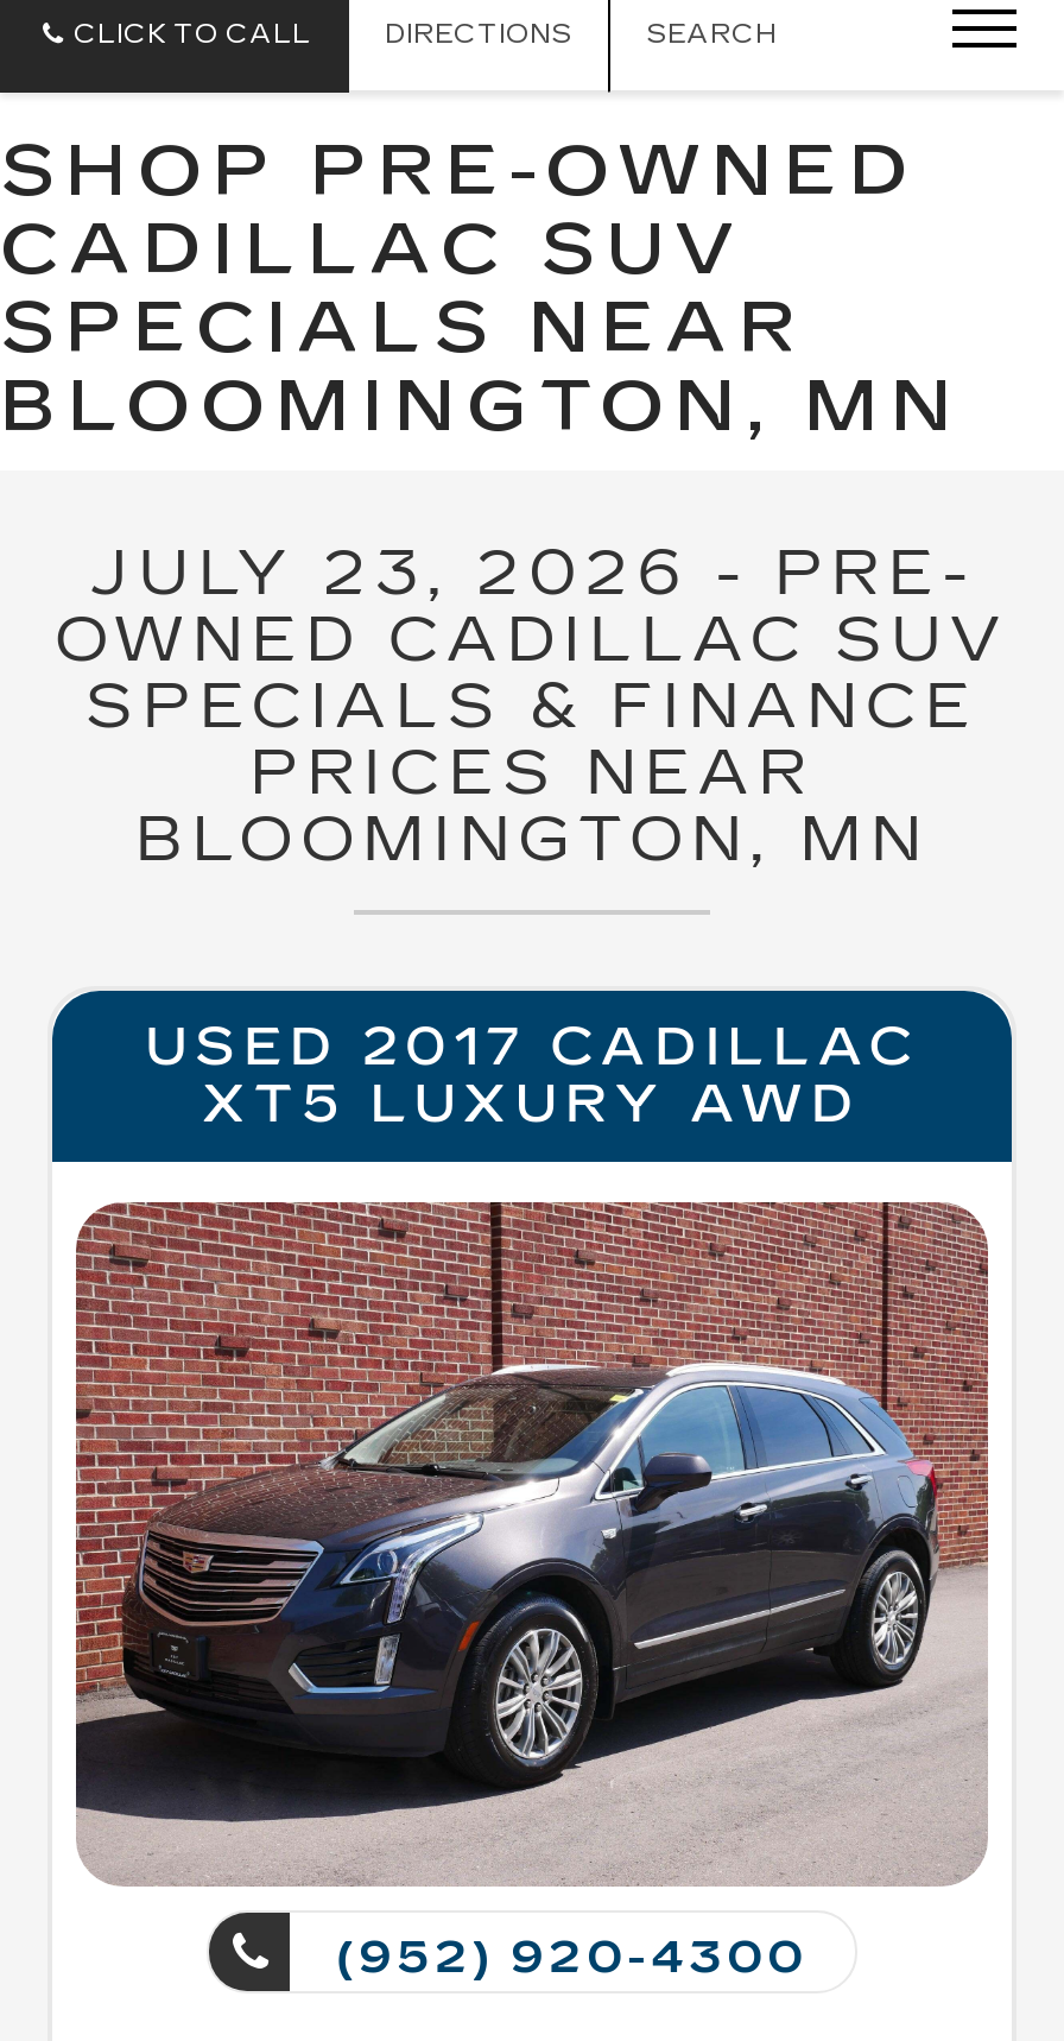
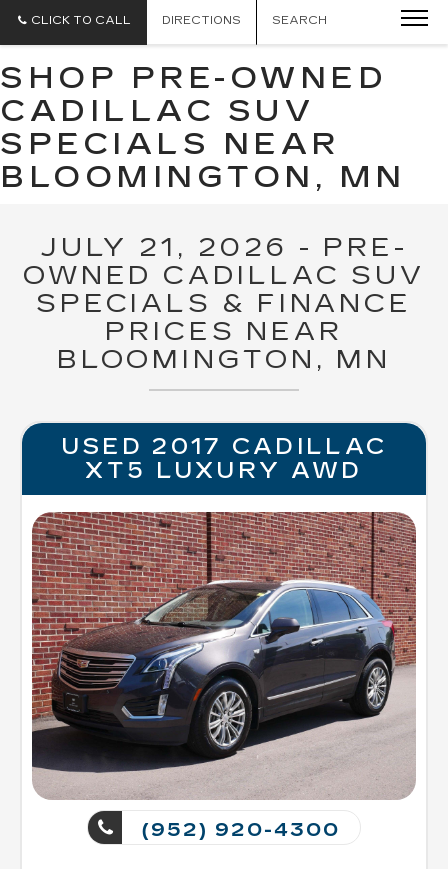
- JULY 23, 2026 - PRE-
+ JULY 21, 2026 - PRE-
